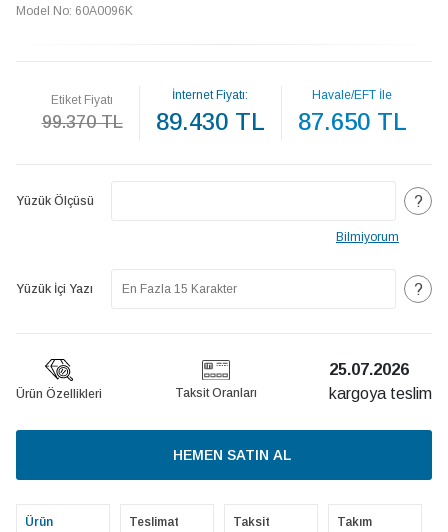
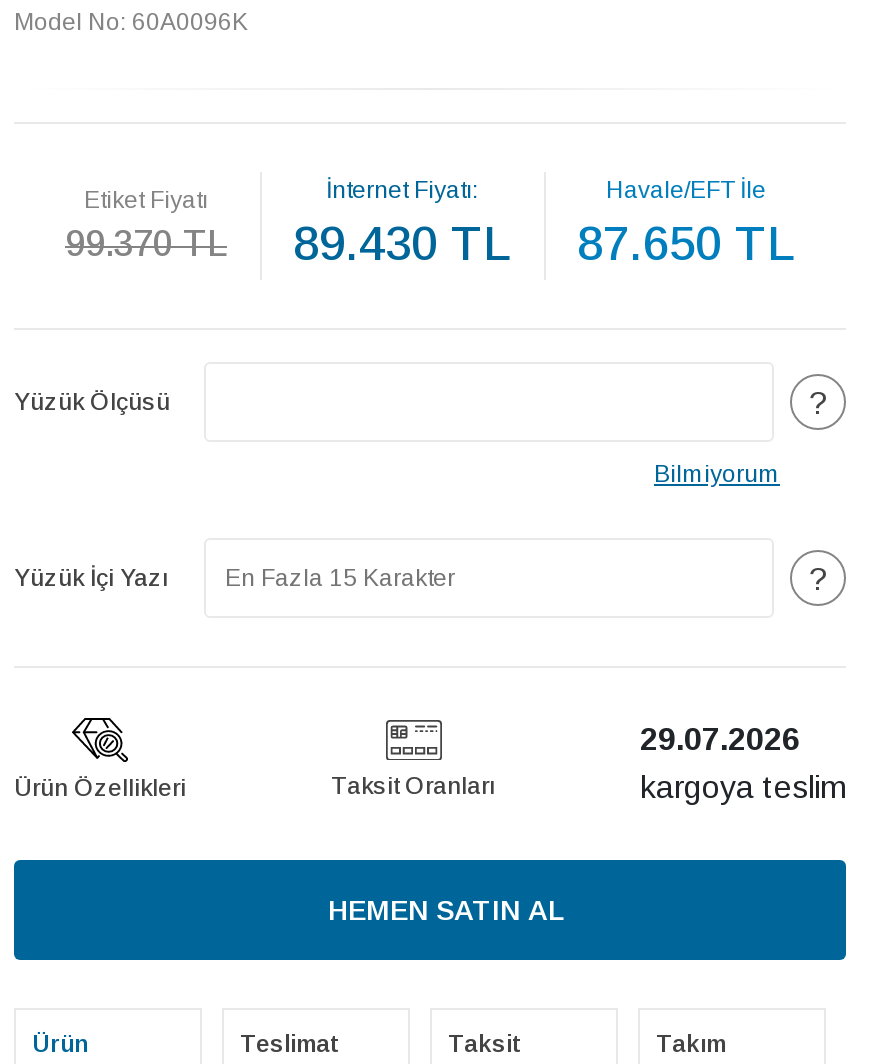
- 25.07.2026
+ 29.07.2026
